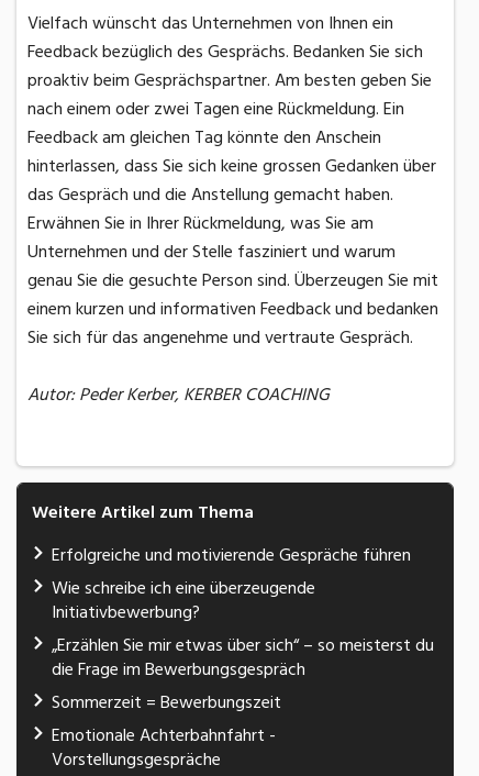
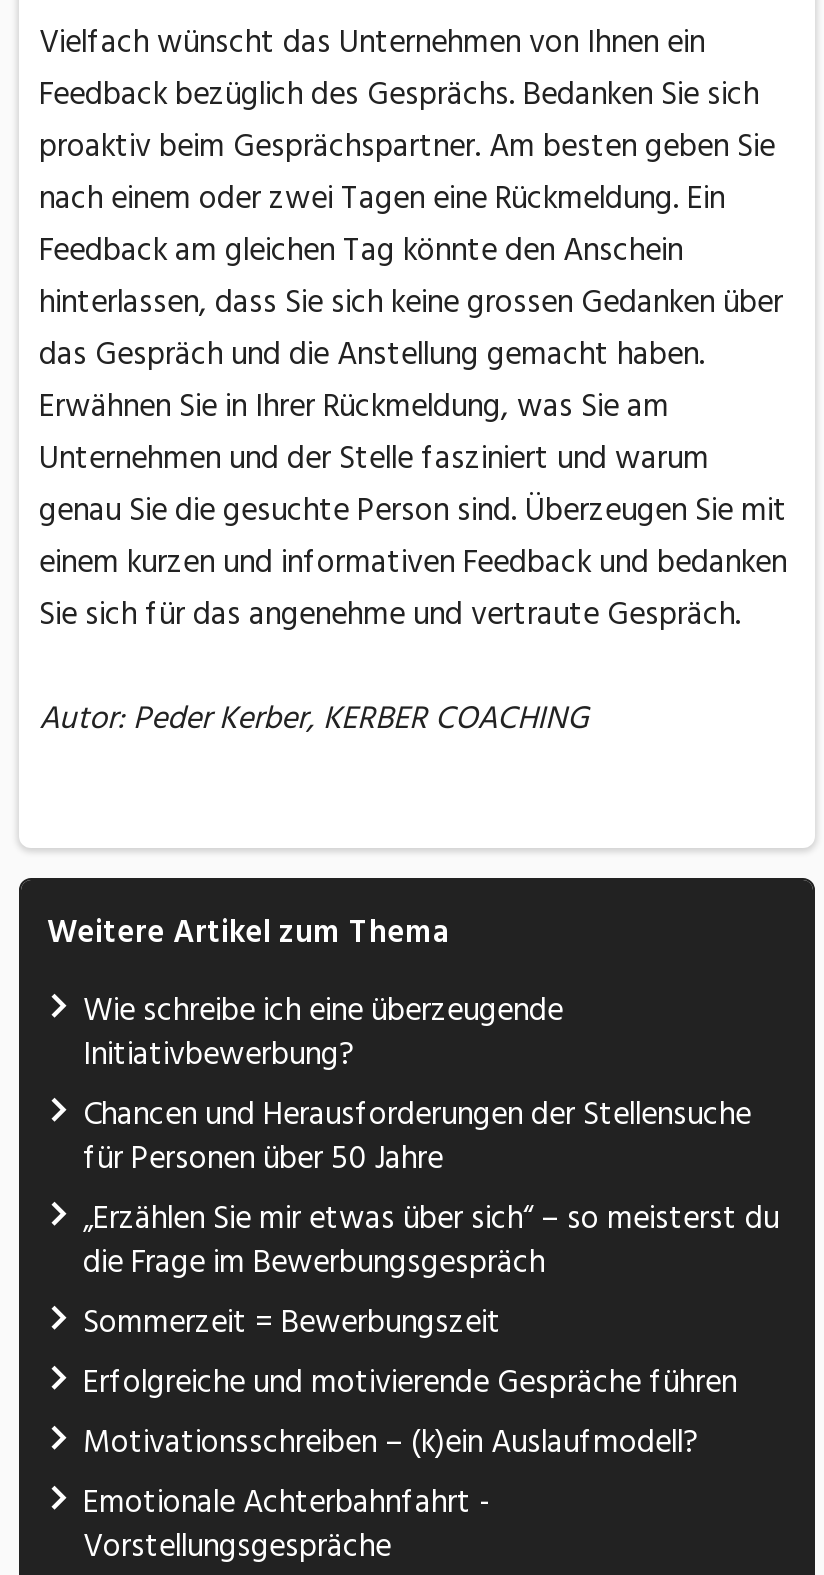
moved down: Erfolgreiche und motivierende Gespräche führen

moved up: Wie schreibe ich eine überzeugende | Initiativbewerbung?

+ Chancen und Herausforderungen der Stellensuche
+ für Personen über 50 Jahre

+ Motivationsschreiben – (k)ein Auslaufmodell?
